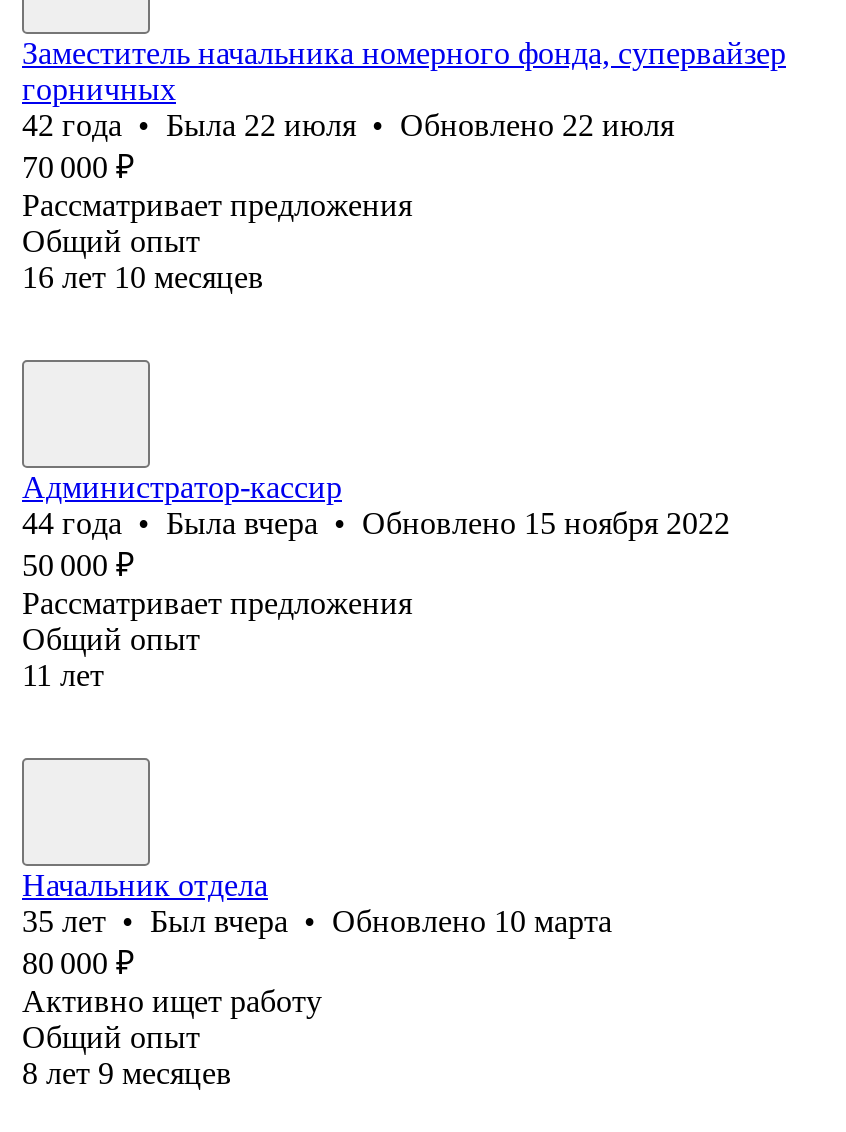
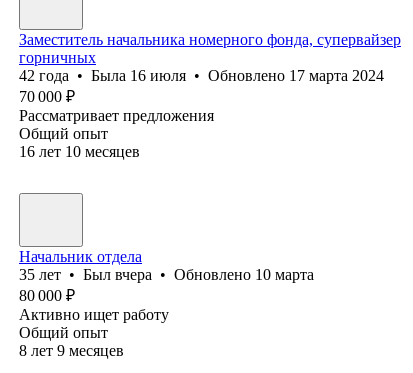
- 42 года • Была 22 июля • Обновлено 22 июля
+ 42 года • Была 16 июля • Обновлено 17 марта 2024

- Администратор-кассир
- 44 года • Была вчера • Обновлено 15 ноября 2022
- 50 000 ₽
- Рассматривает предложения
- Общий опыт
- 11 лет
